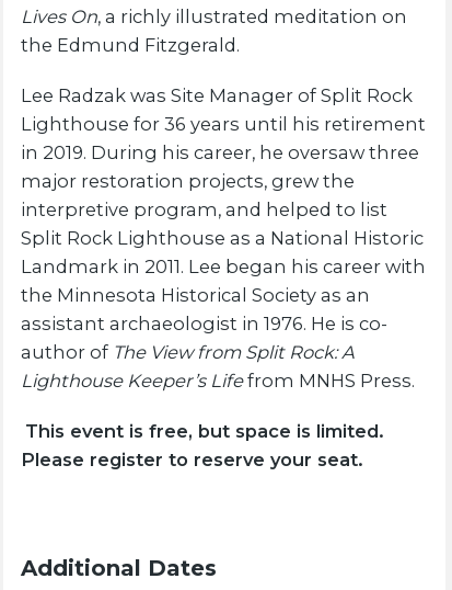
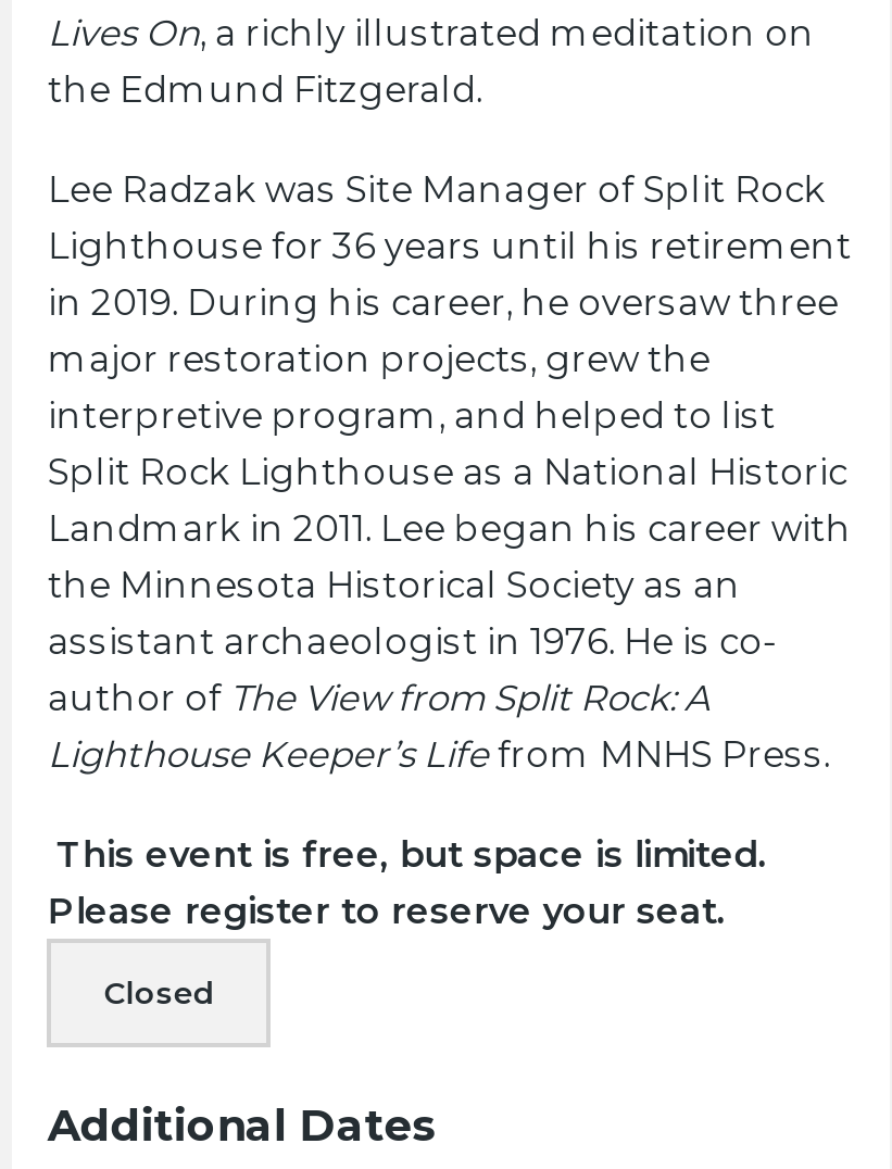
+ Closed
